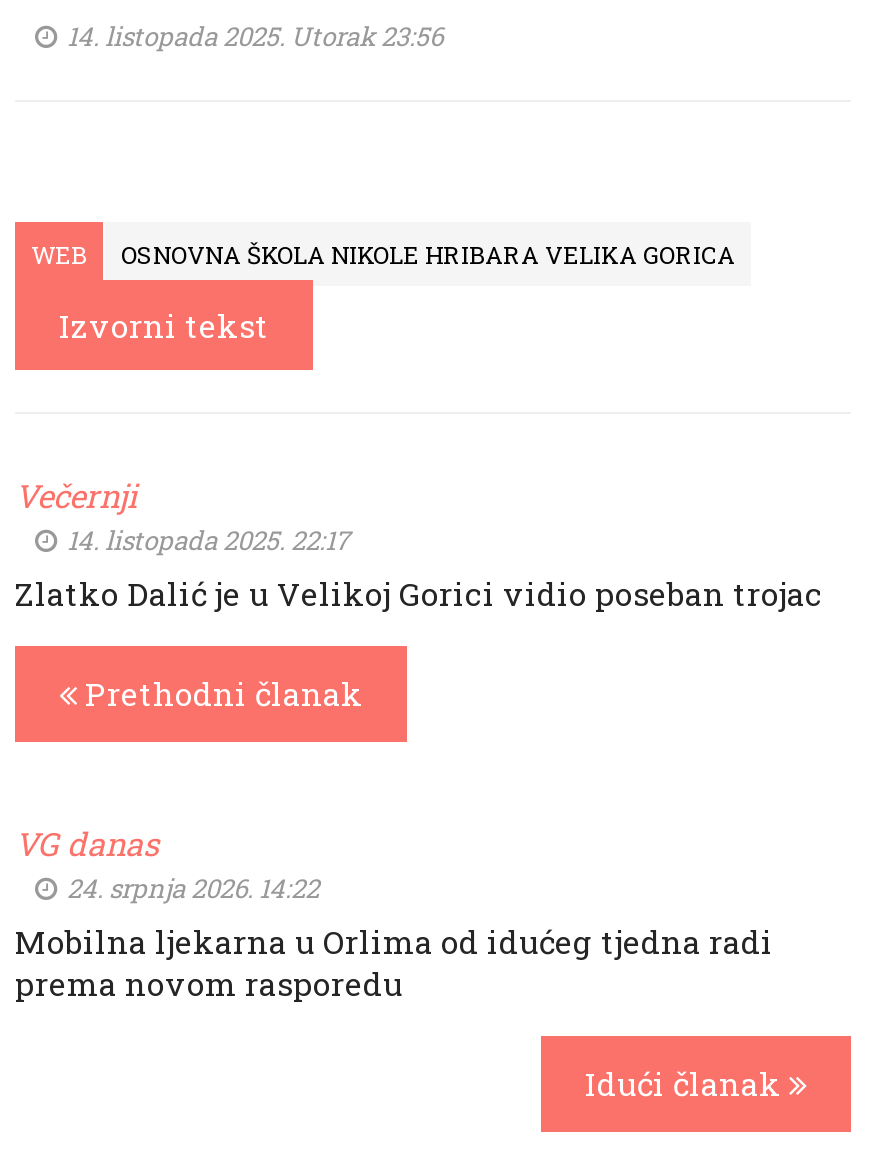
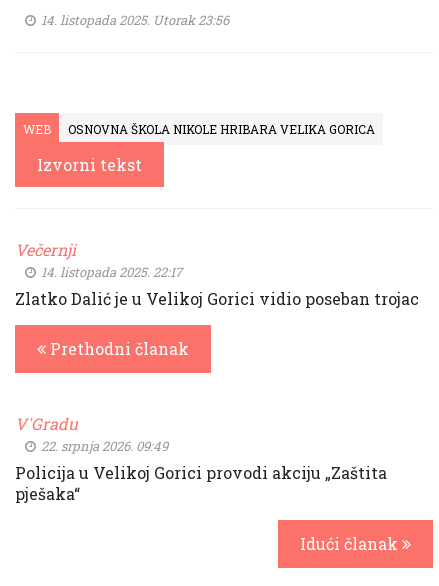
- VG danas
- 24. srpnja 2026. 14:22
- Mobilna ljekarna u Orlima od idućeg tjedna radi
- prema novom rasporedu
+ V'Gradu
+ 22. srpnja 2026. 09:49
+ Policija u Velikoj Gorici provodi akciju „Zaštita
+ pješaka“
